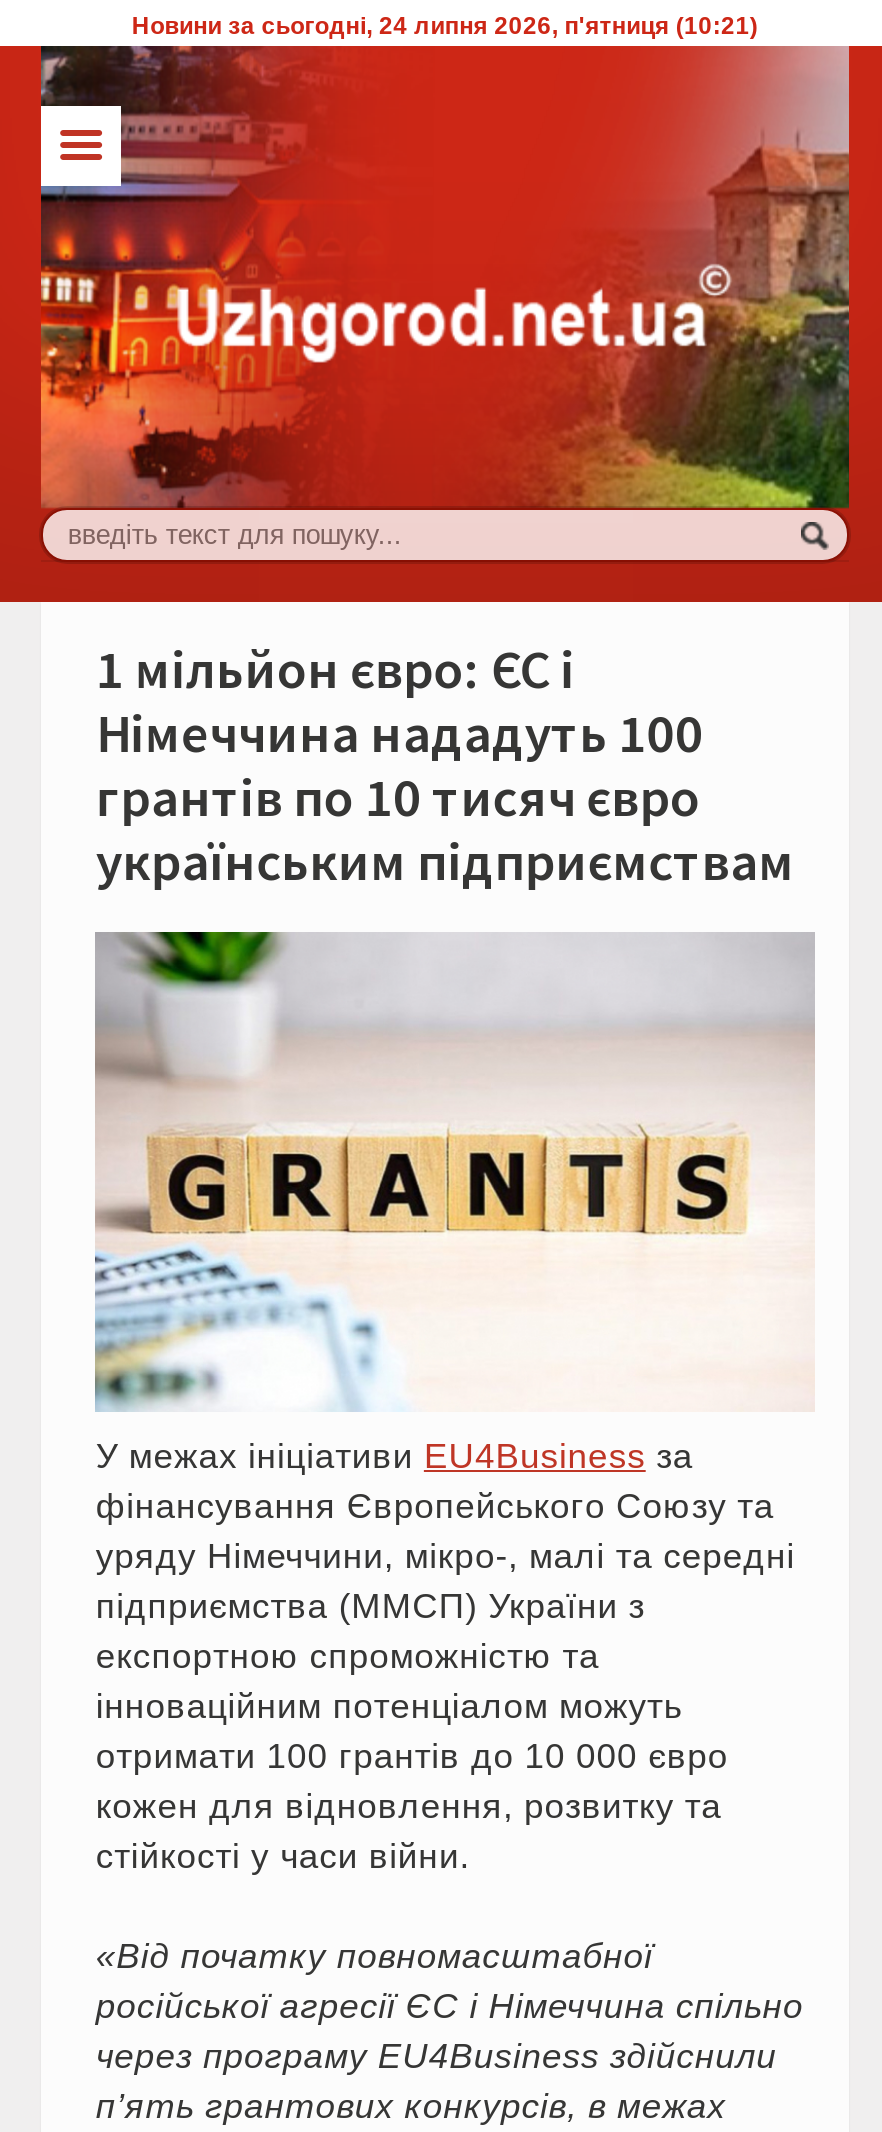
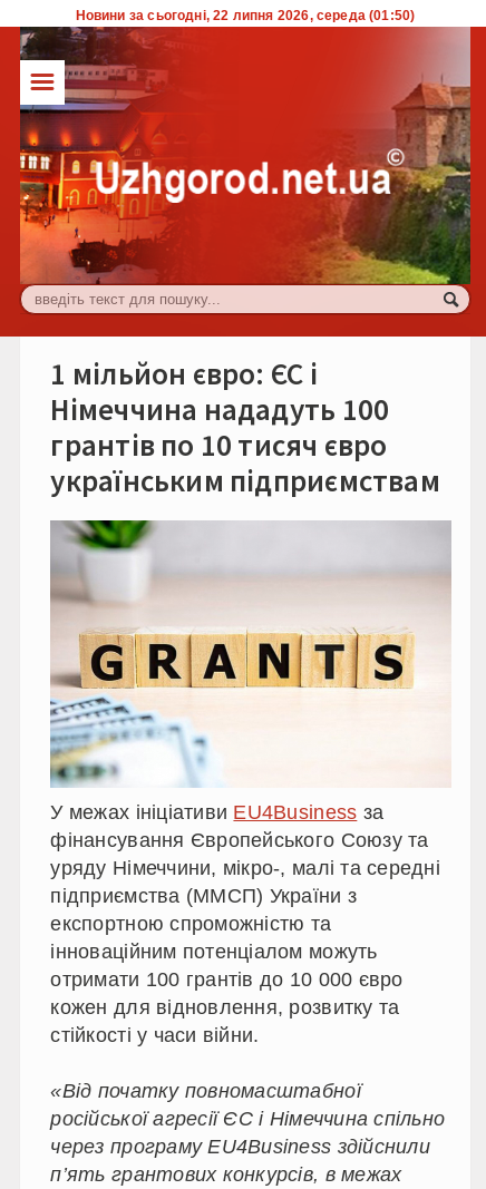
- Новини за сьогодні, 24 липня 2026, п'ятниця (10:21)
+ Новини за сьогодні, 22 липня 2026, середа (01:50)
